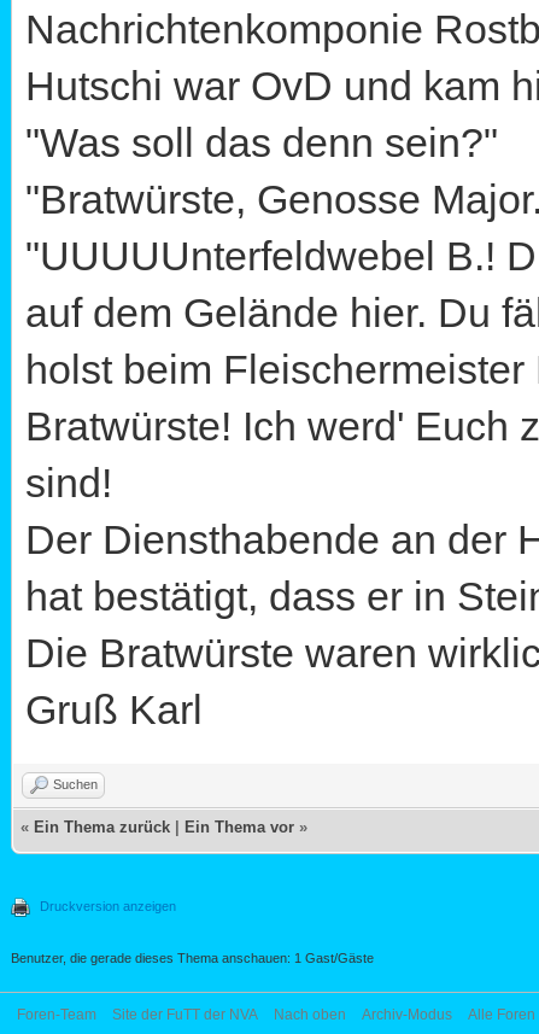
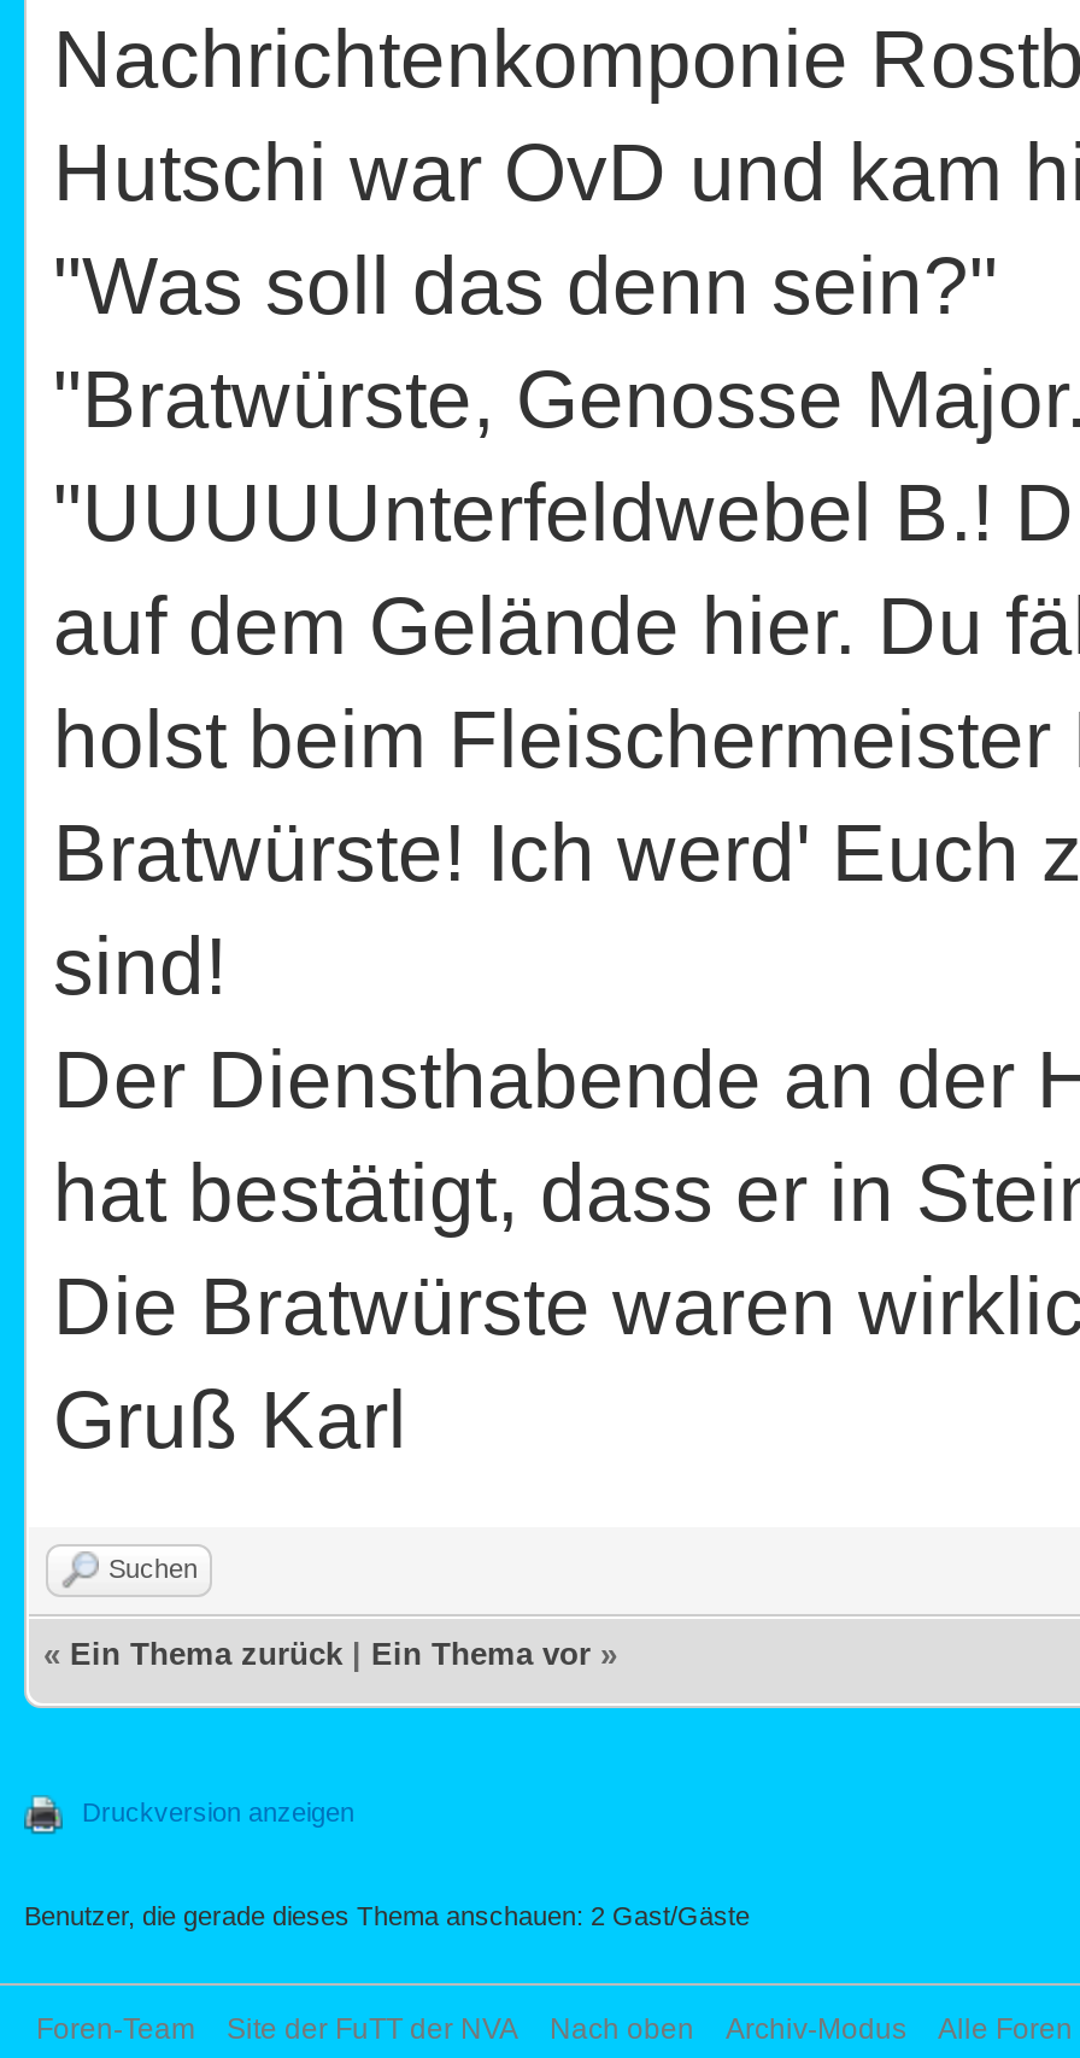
- Benutzer, die gerade dieses Thema anschauen: 1 Gast/Gäste
+ Benutzer, die gerade dieses Thema anschauen: 2 Gast/Gäste
